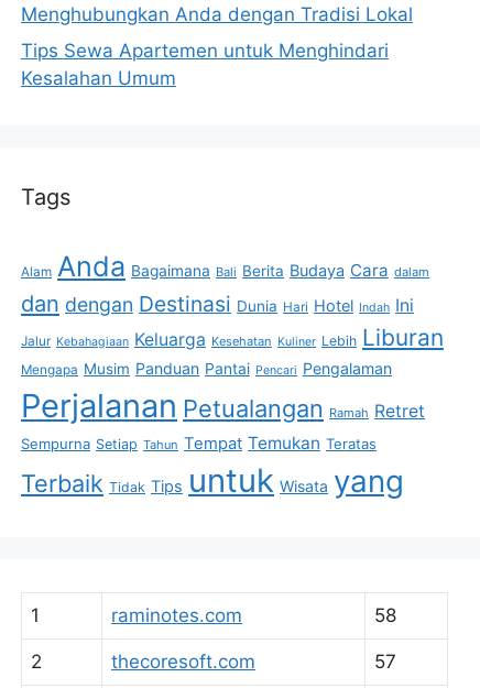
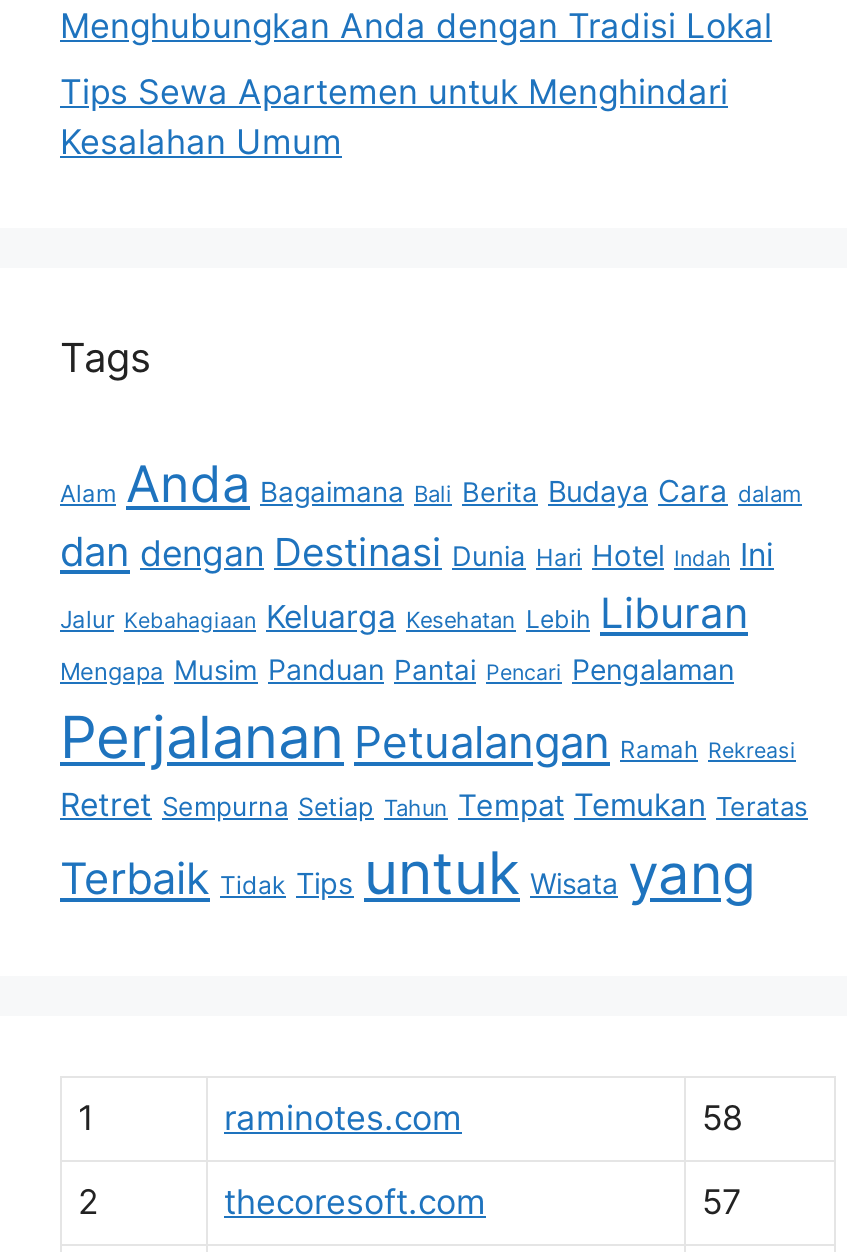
- Jalur Kebahagiaan Keluarga Kesehatan Kuliner Lebih Liburan
+ Jalur Kebahagiaan Keluarga Kesehatan Lebih Liburan

- Perjalanan Petualangan Ramah Retret
- Sempurna Setiap Tahun Tempat Temukan Teratas
+ Perjalanan Petualangan Ramah Rekreasi
+ Retret Sempurna Setiap Tahun Tempat Temukan Teratas
